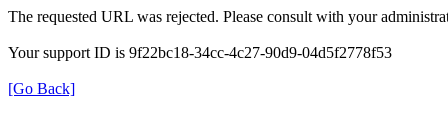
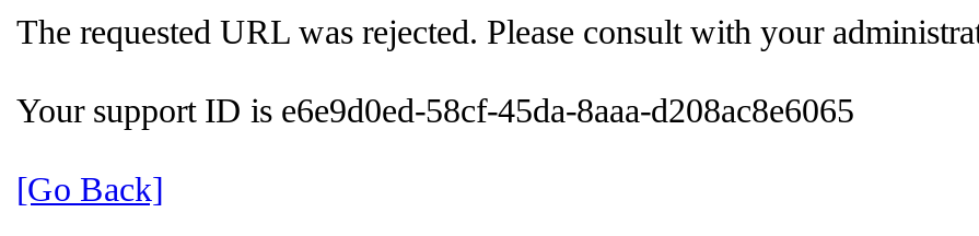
- Your support ID is 9f22bc18-34cc-4c27-90d9-04d5f2778f53
+ Your support ID is e6e9d0ed-58cf-45da-8aaa-d208ac8e6065
